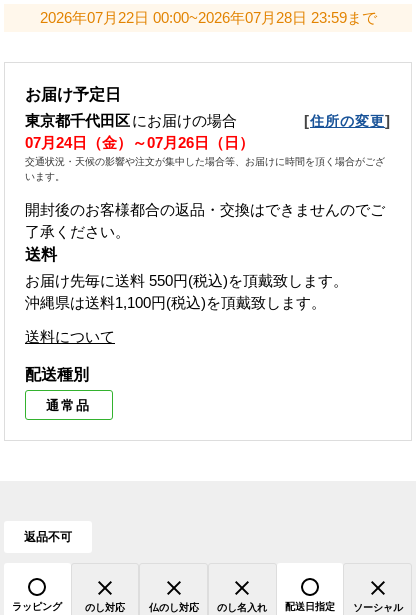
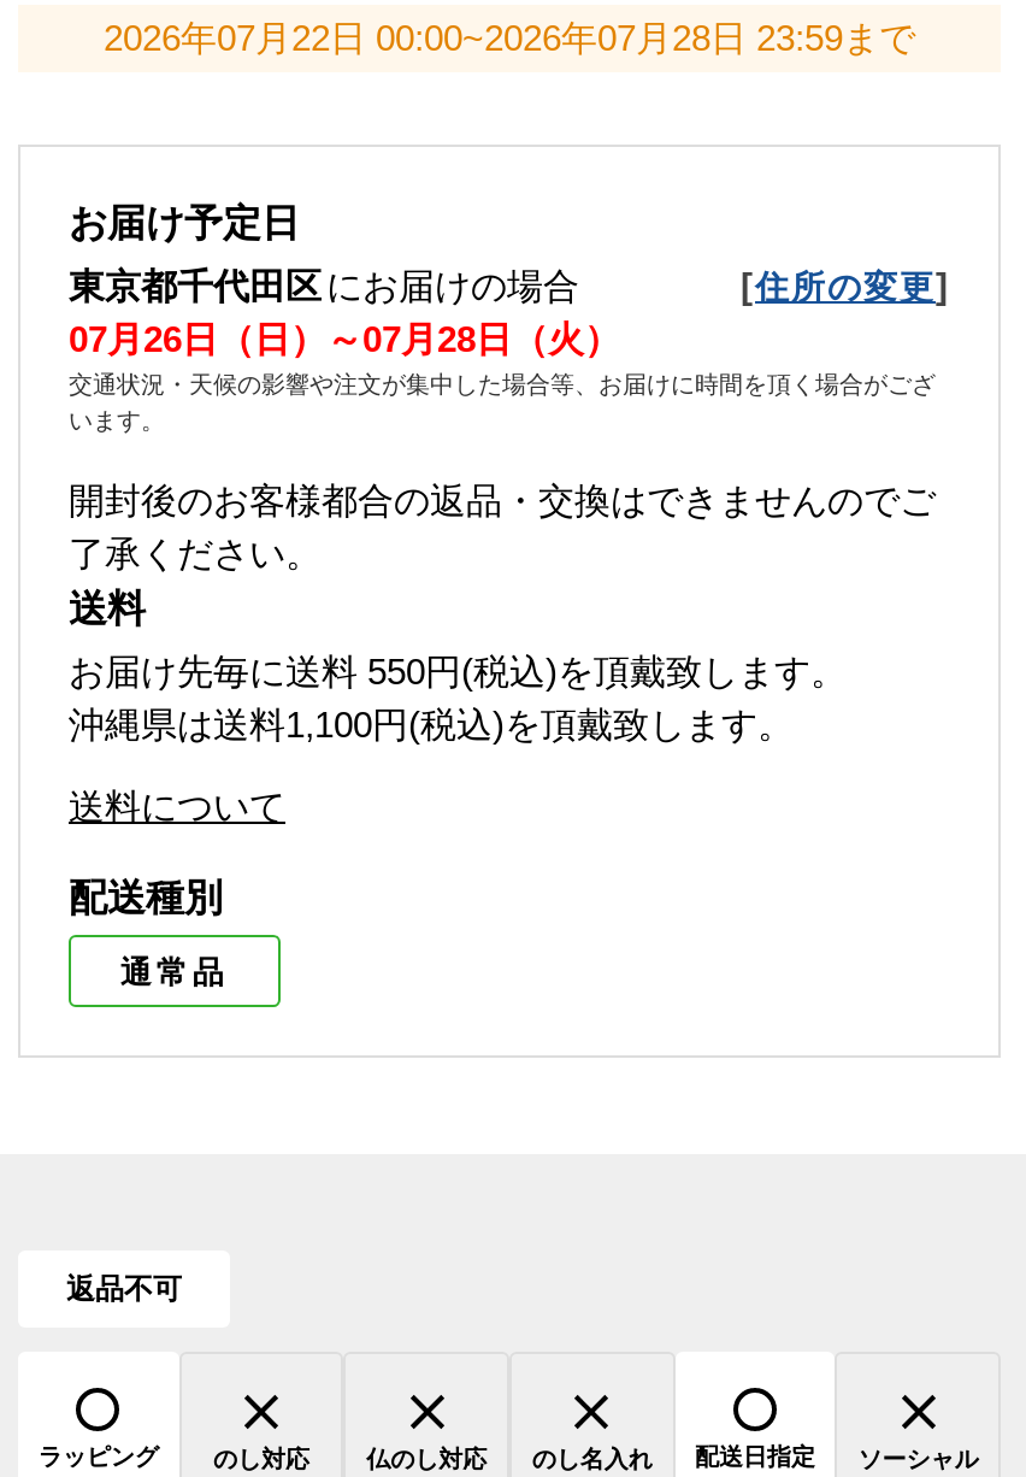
- 07月24日（金）～07月26日（日）
+ 07月26日（日）～07月28日（火）
